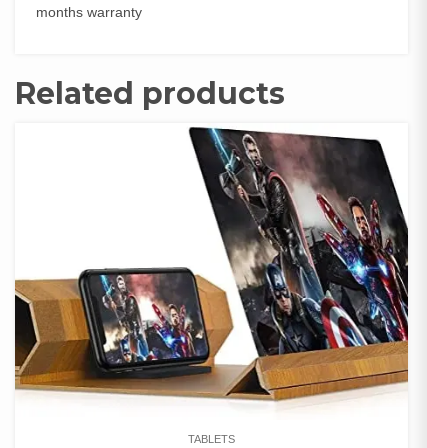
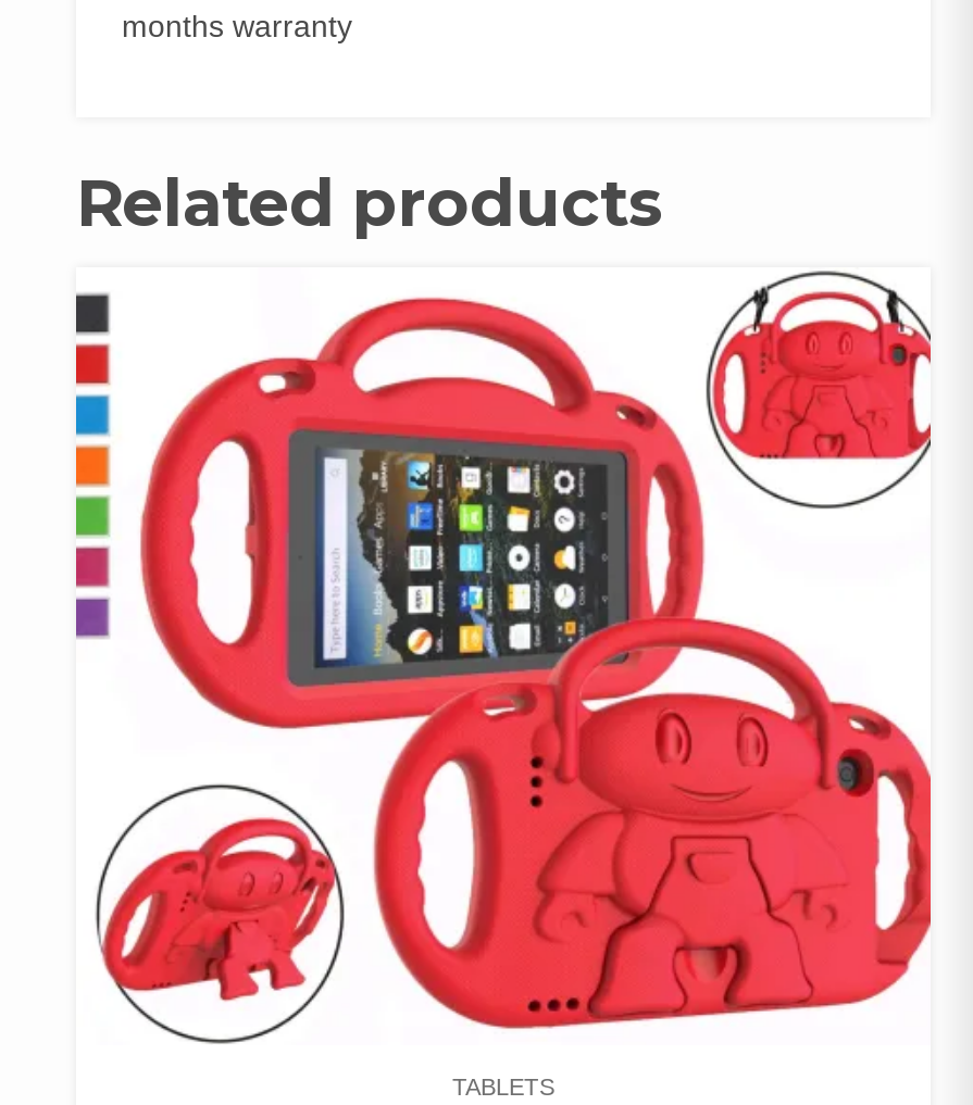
- [image]
+ [image]
